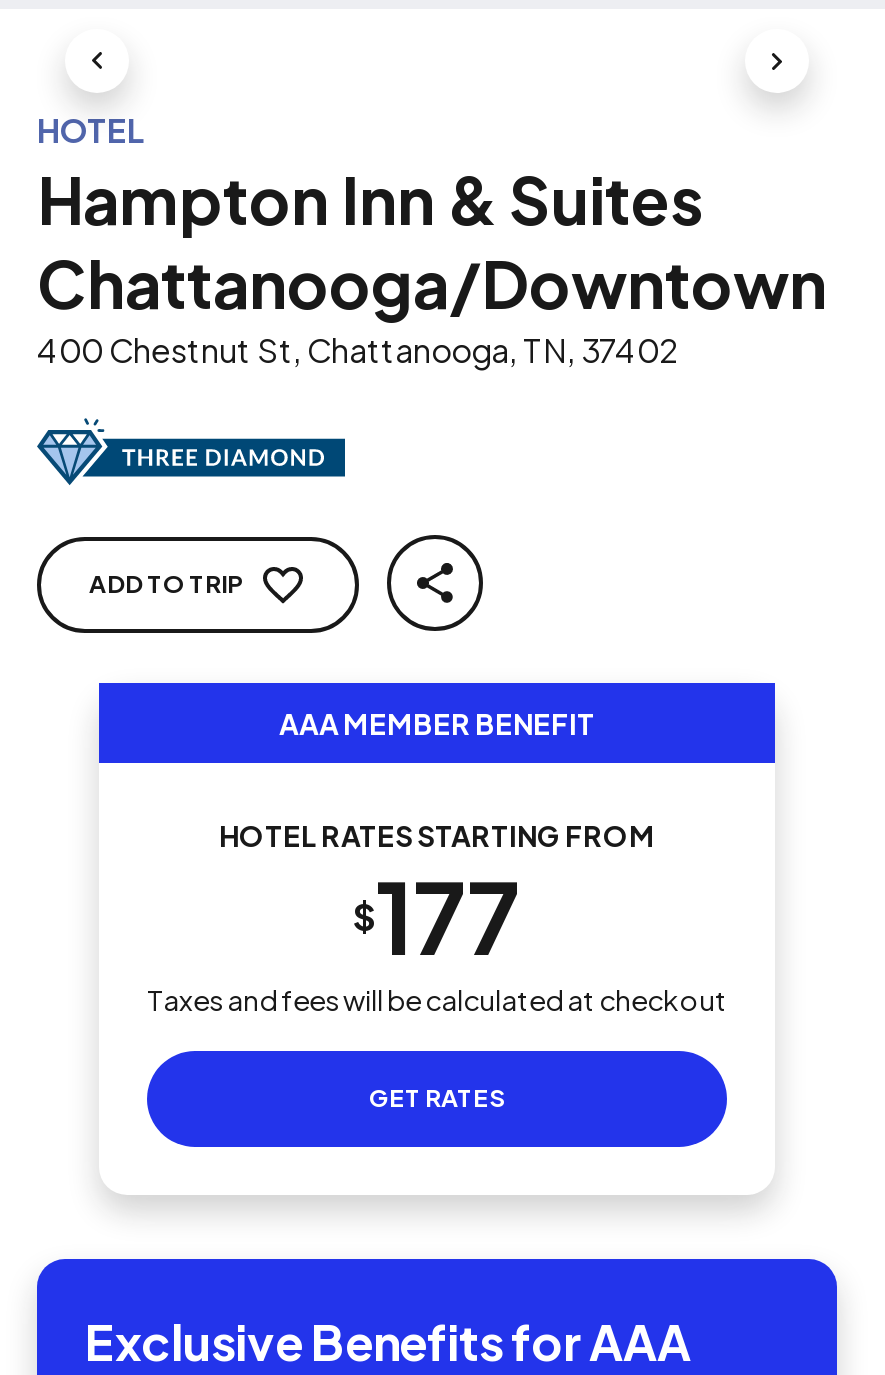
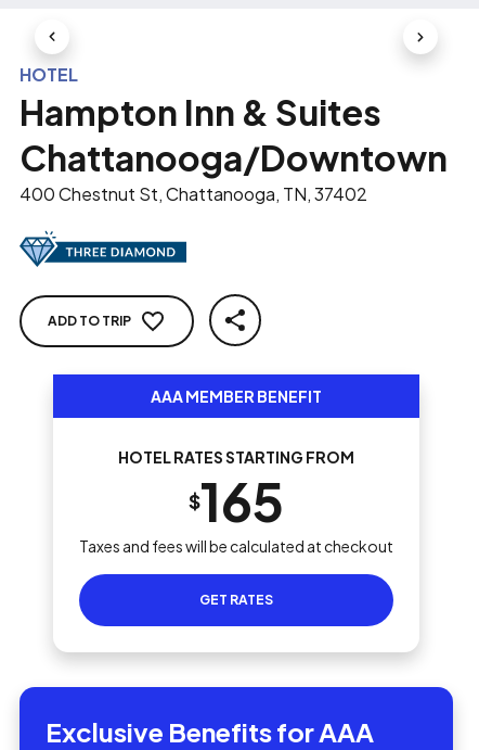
- $177
+ $165
